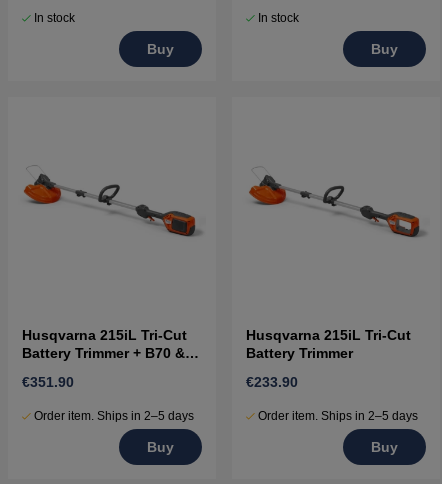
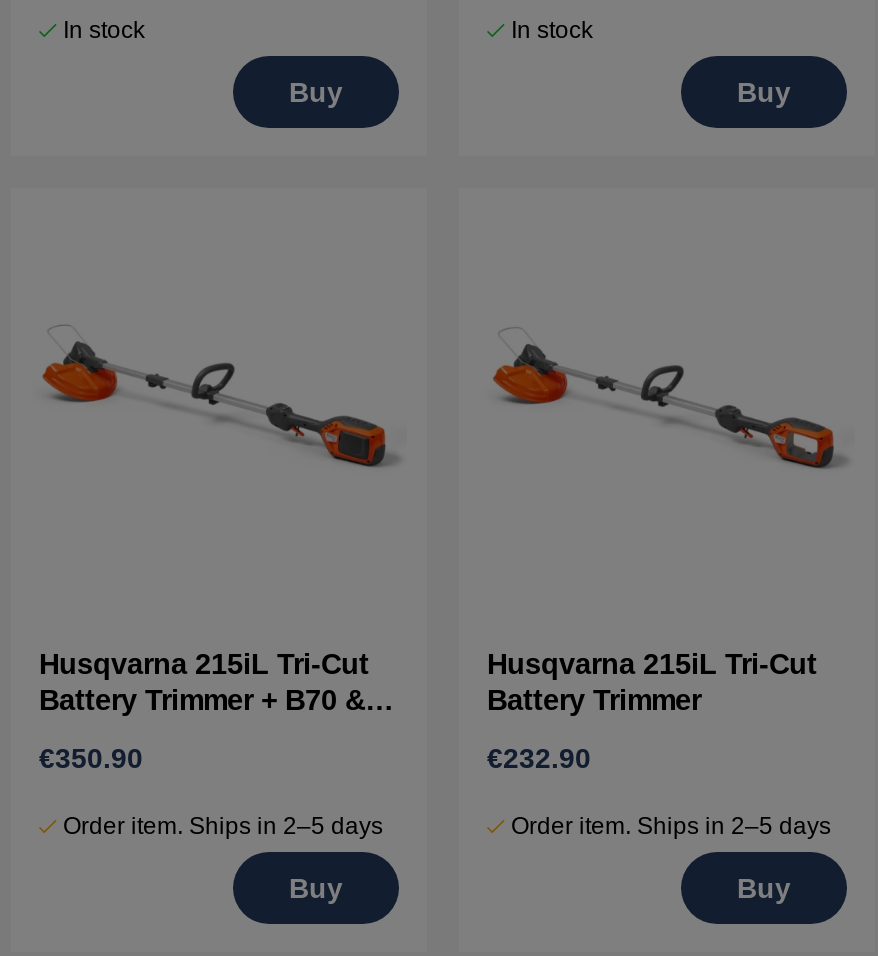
- €351.90
+ €350.90

- €233.90
+ €232.90
